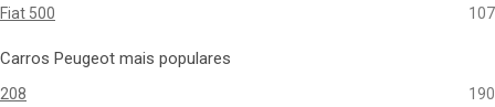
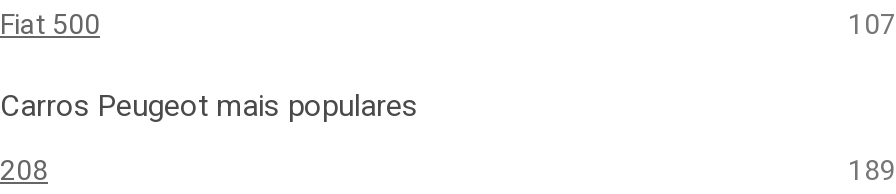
- 190
+ 189
